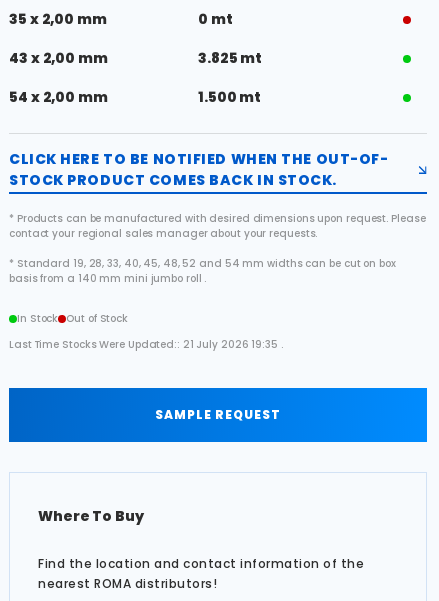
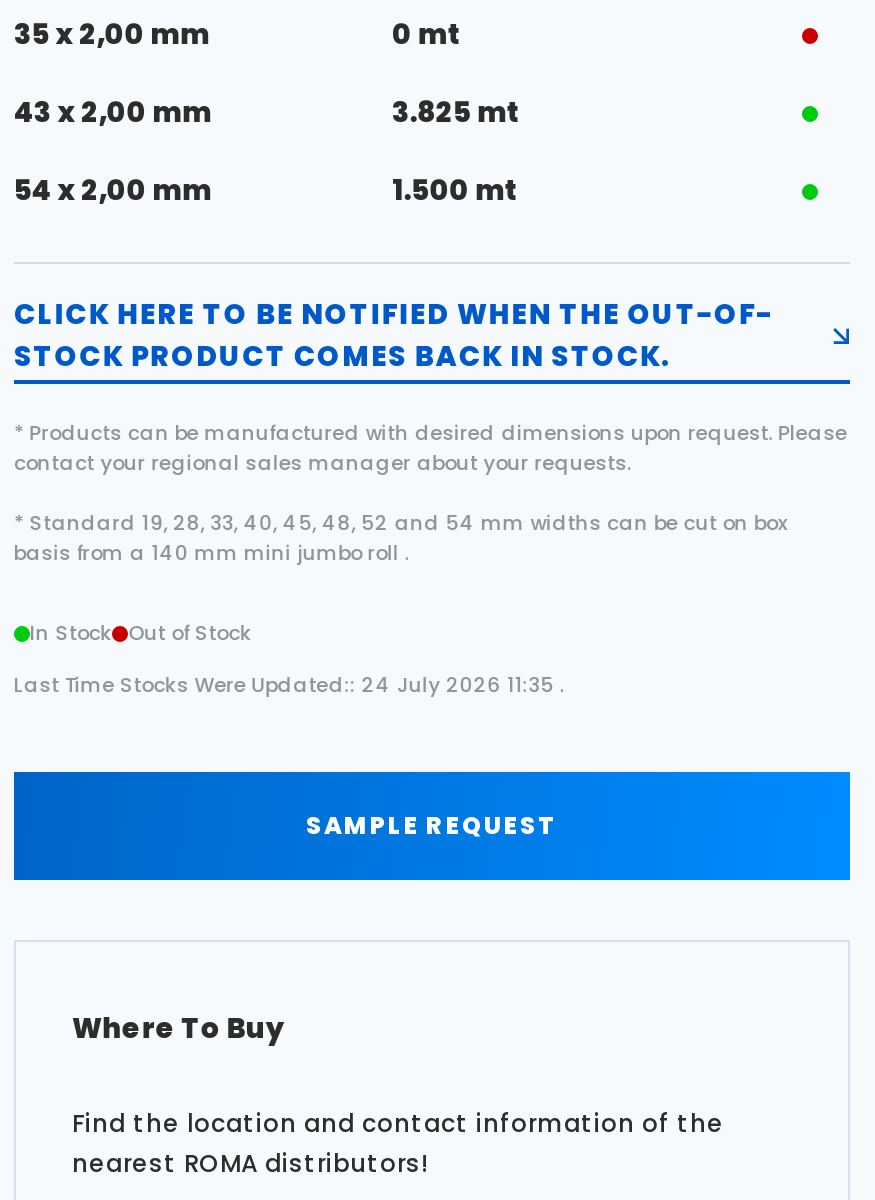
- Last Time Stocks Were Updated:: 21 July 2026 19:35 .
+ Last Time Stocks Were Updated:: 24 July 2026 11:35 .
